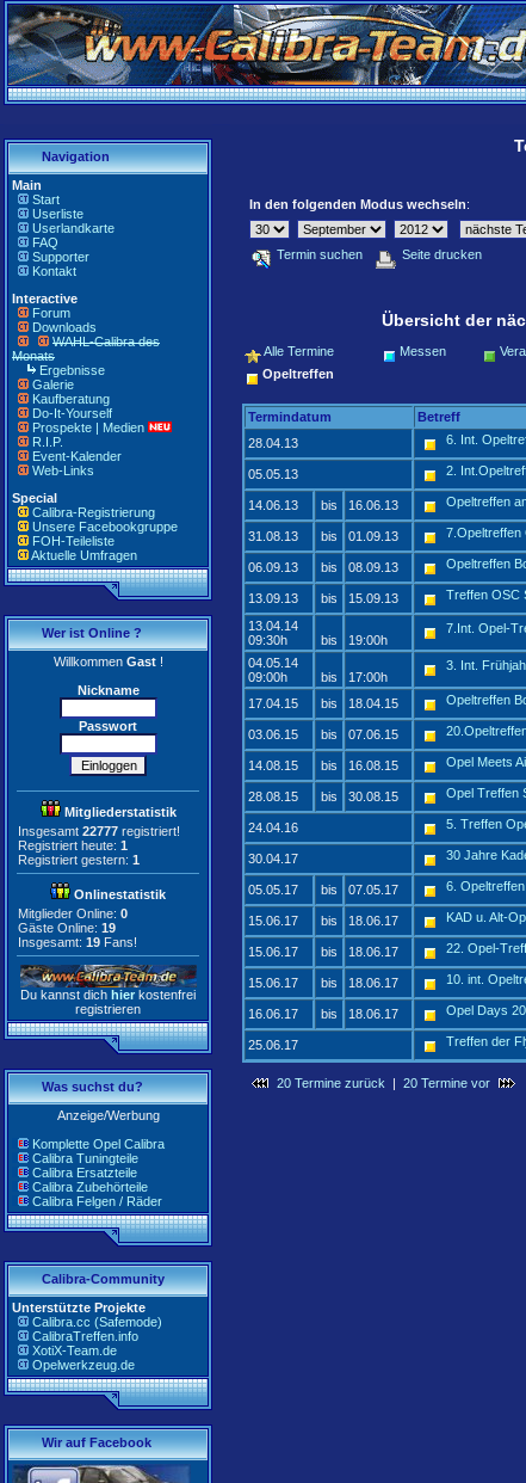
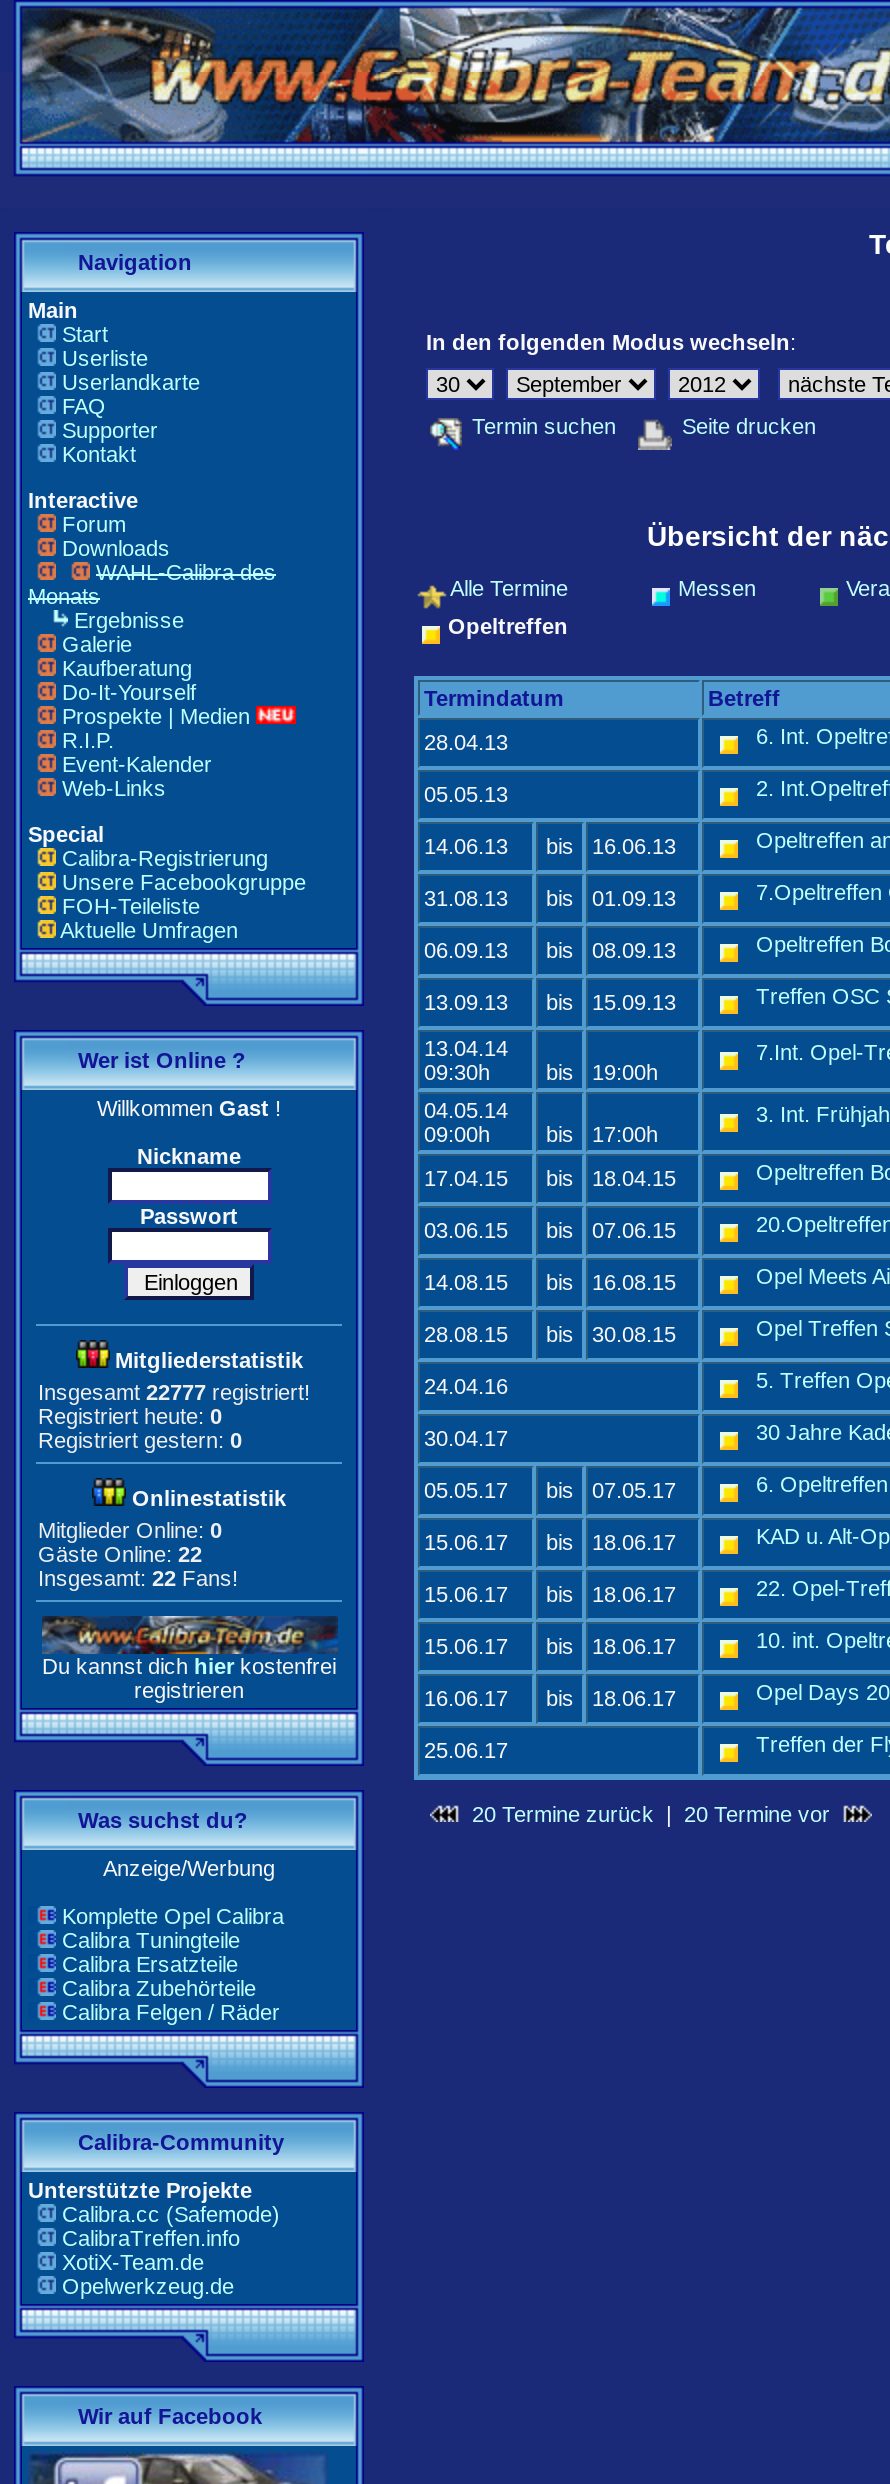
- Registriert heute: 1
+ Registriert heute: 0

- Registriert gestern: 1
+ Registriert gestern: 0

- Gäste Online: 19
+ Gäste Online: 22

- Insgesamt: 19 Fans!
+ Insgesamt: 22 Fans!
